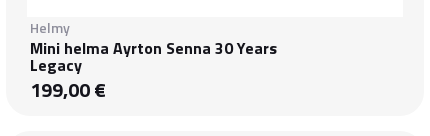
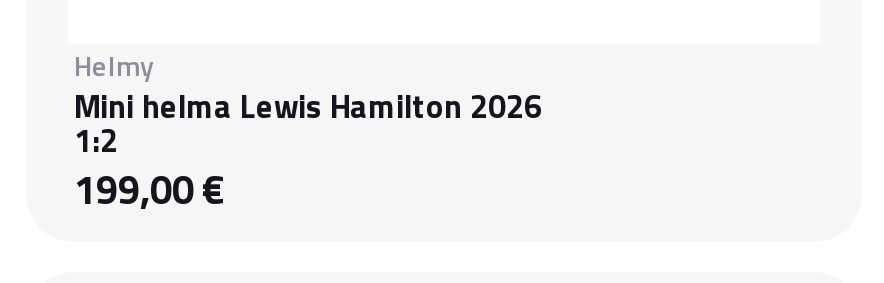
- Mini helma Ayrton Senna 30 Years
- Legacy
+ Mini helma Lewis Hamilton 2026
+ 1:2
